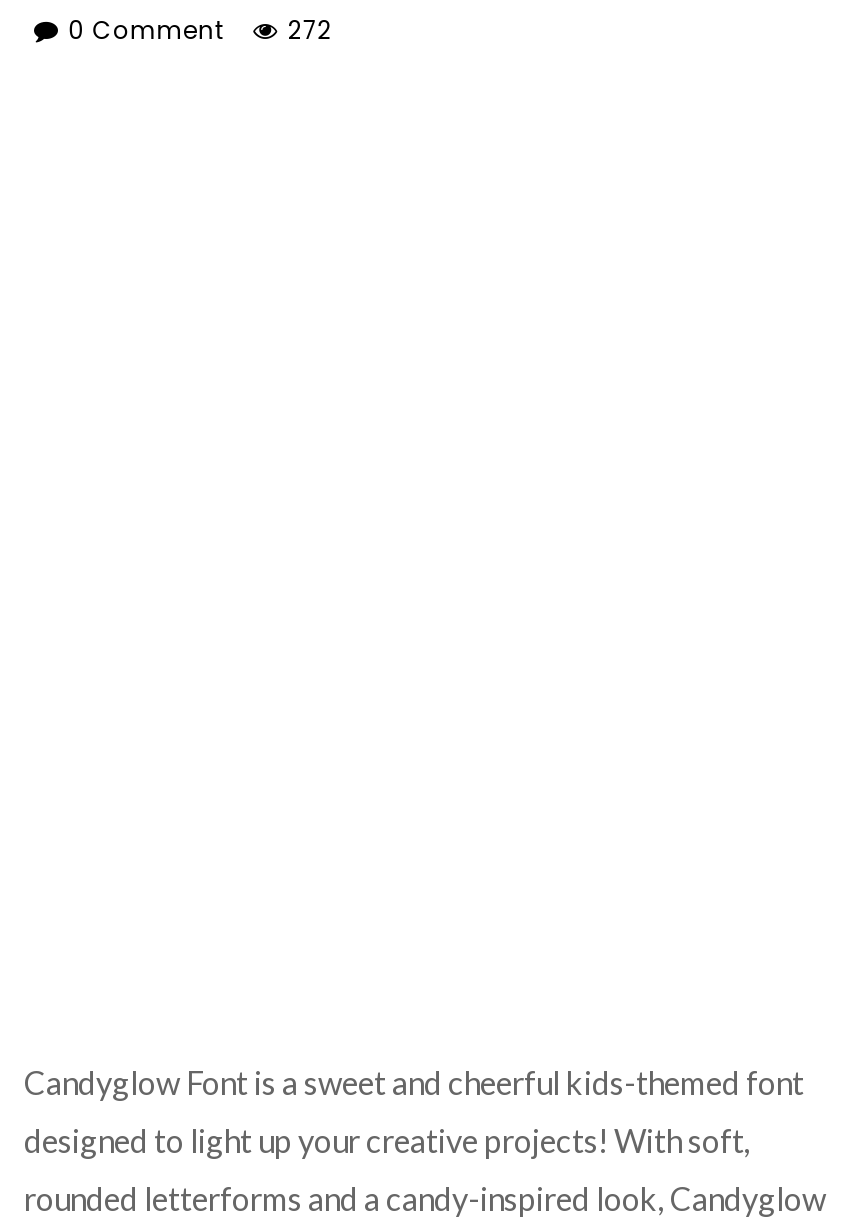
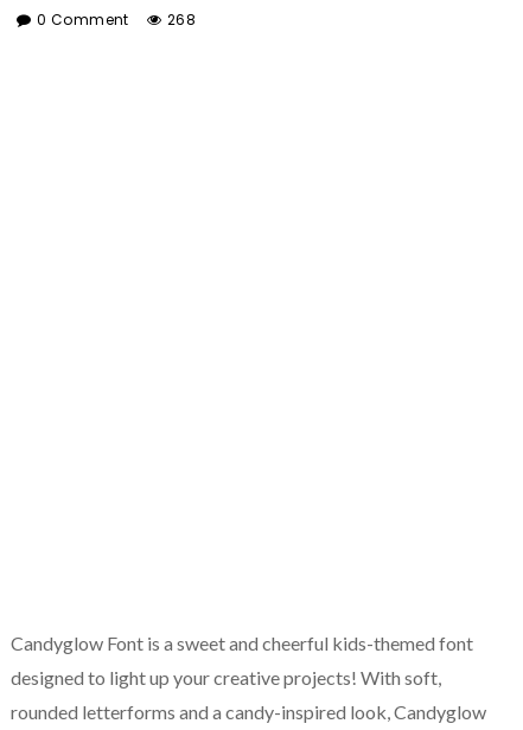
- 0 Comment 272
+ 0 Comment 268
